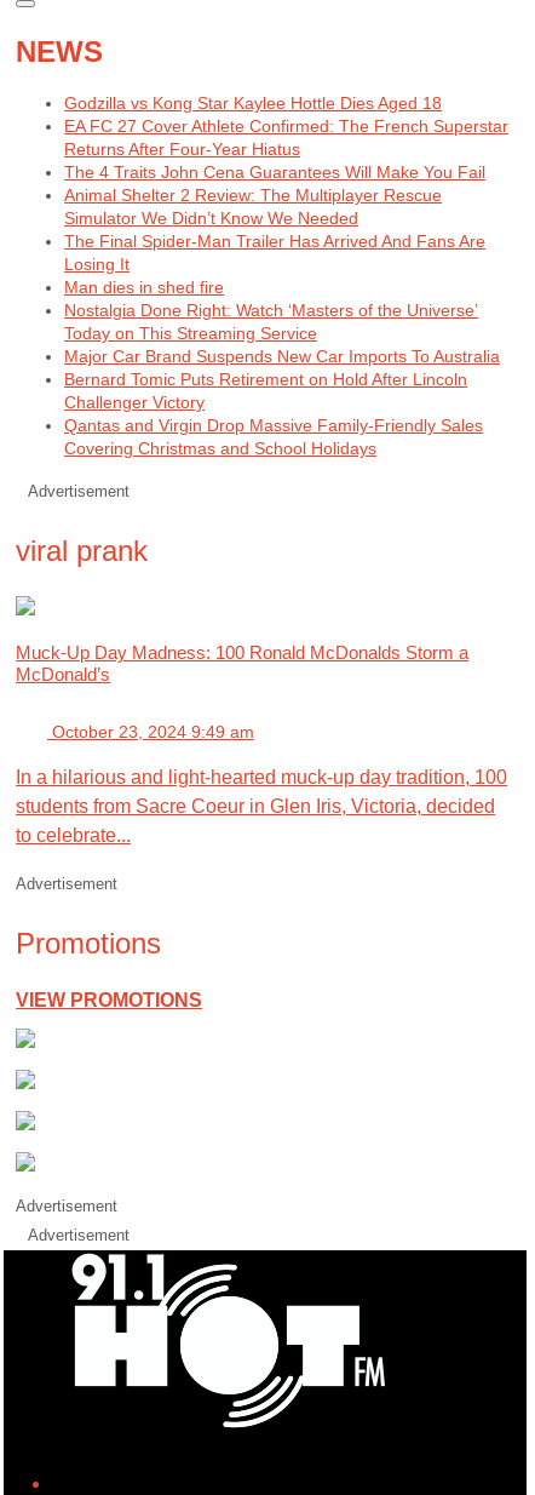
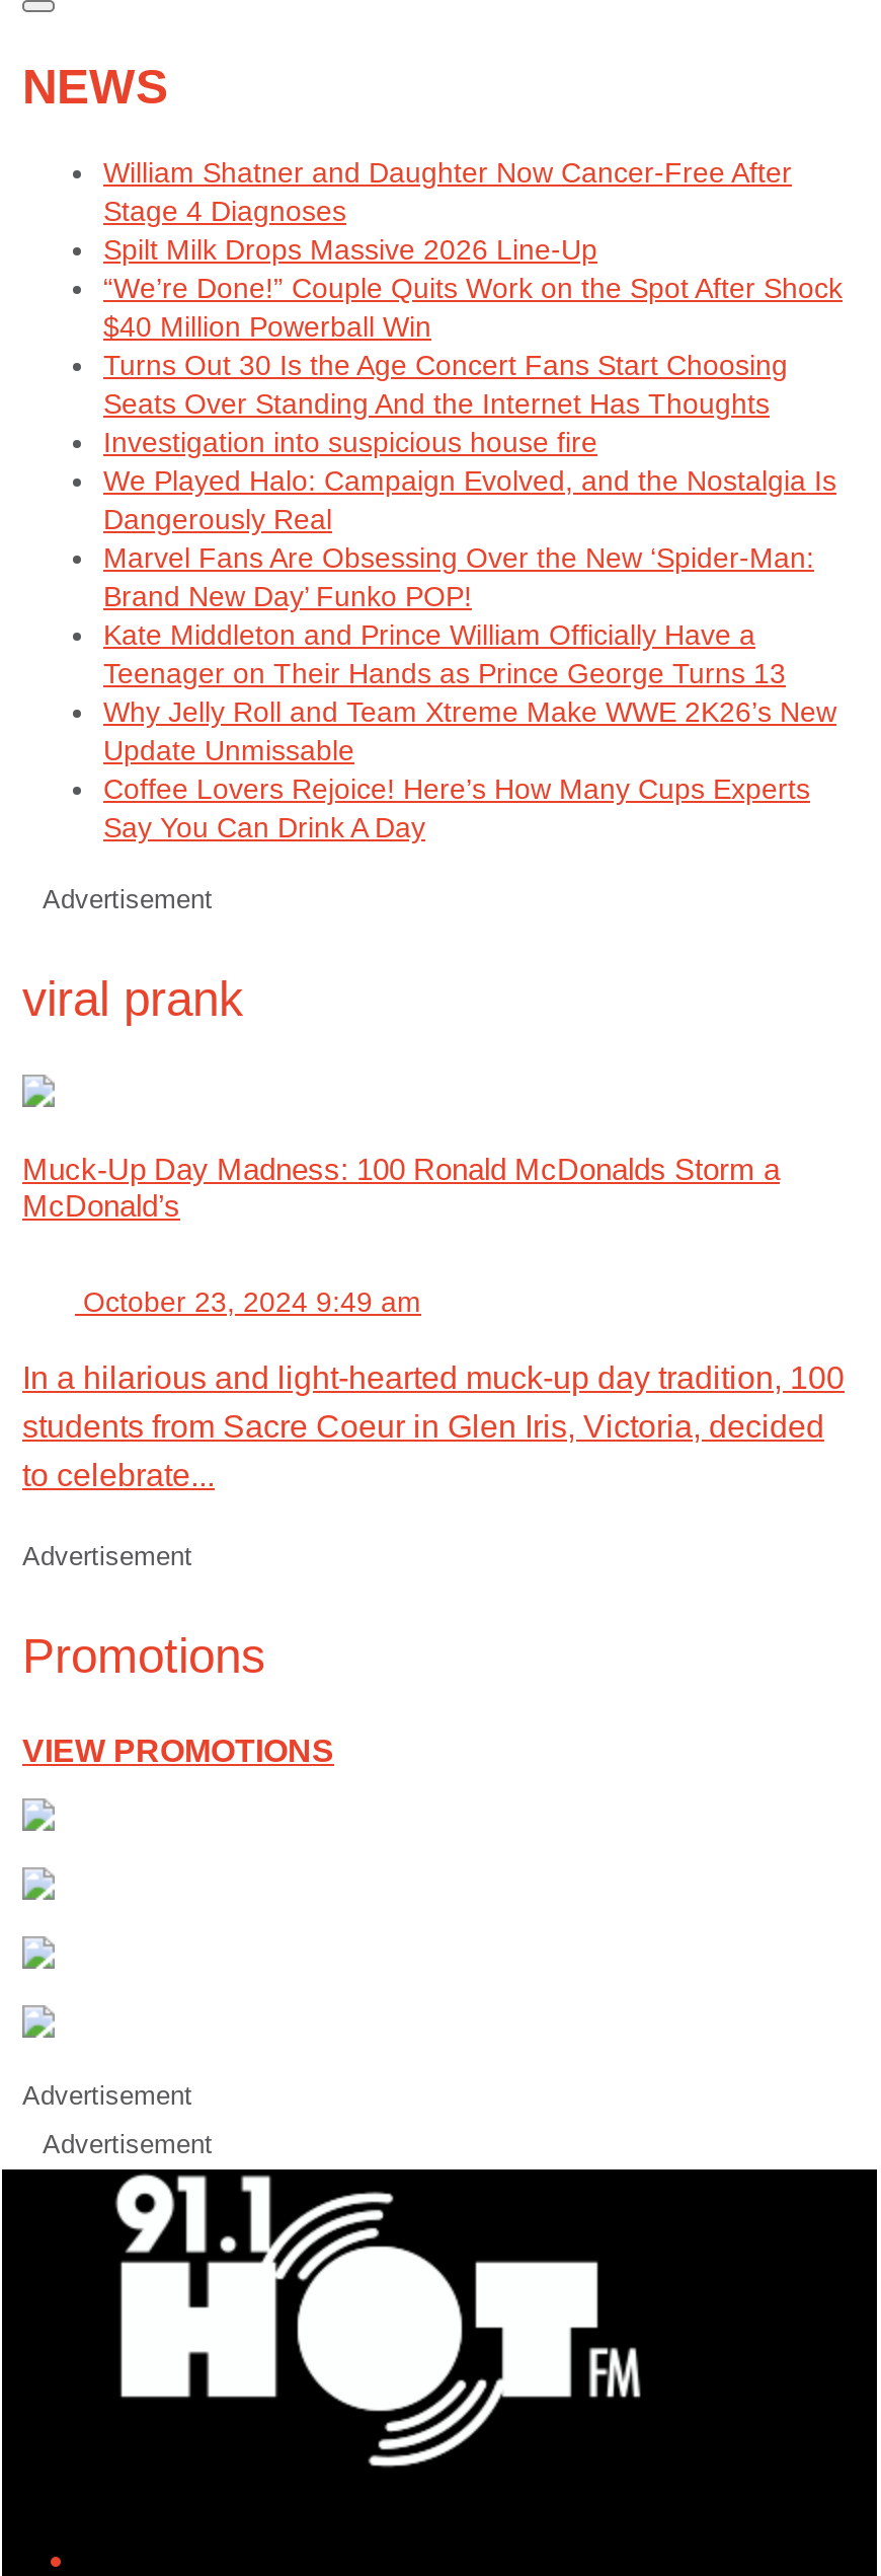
- Godzilla vs Kong Star Kaylee Hottle Dies Aged 18
- EA FC 27 Cover Athlete Confirmed: The French Superstar
- Returns After Four-Year Hiatus
- The 4 Traits John Cena Guarantees Will Make You Fail
- Animal Shelter 2 Review: The Multiplayer Rescue
- Simulator We Didn’t Know We Needed
- The Final Spider-Man Trailer Has Arrived And Fans Are
- Losing It
- Man dies in shed fire
- Nostalgia Done Right: Watch ‘Masters of the Universe’
- Today on This Streaming Service
- Major Car Brand Suspends New Car Imports To Australia
- Bernard Tomic Puts Retirement on Hold After Lincoln
- Challenger Victory
- Qantas and Virgin Drop Massive Family-Friendly Sales
- Covering Christmas and School Holidays
+ William Shatner and Daughter Now Cancer-Free After
+ Stage 4 Diagnoses
+ Spilt Milk Drops Massive 2026 Line-Up
+ “We’re Done!” Couple Quits Work on the Spot After Shock
+ $40 Million Powerball Win
+ Turns Out 30 Is the Age Concert Fans Start Choosing
+ Seats Over Standing And the Internet Has Thoughts
+ Investigation into suspicious house fire
+ We Played Halo: Campaign Evolved, and the Nostalgia Is
+ Dangerously Real
+ Marvel Fans Are Obsessing Over the New ‘Spider-Man:
+ Brand New Day’ Funko POP!
+ Kate Middleton and Prince William Officially Have a
+ Teenager on Their Hands as Prince George Turns 13
+ Why Jelly Roll and Team Xtreme Make WWE 2K26’s New
+ Update Unmissable
+ Coffee Lovers Rejoice! Here’s How Many Cups Experts
+ Say You Can Drink A Day
